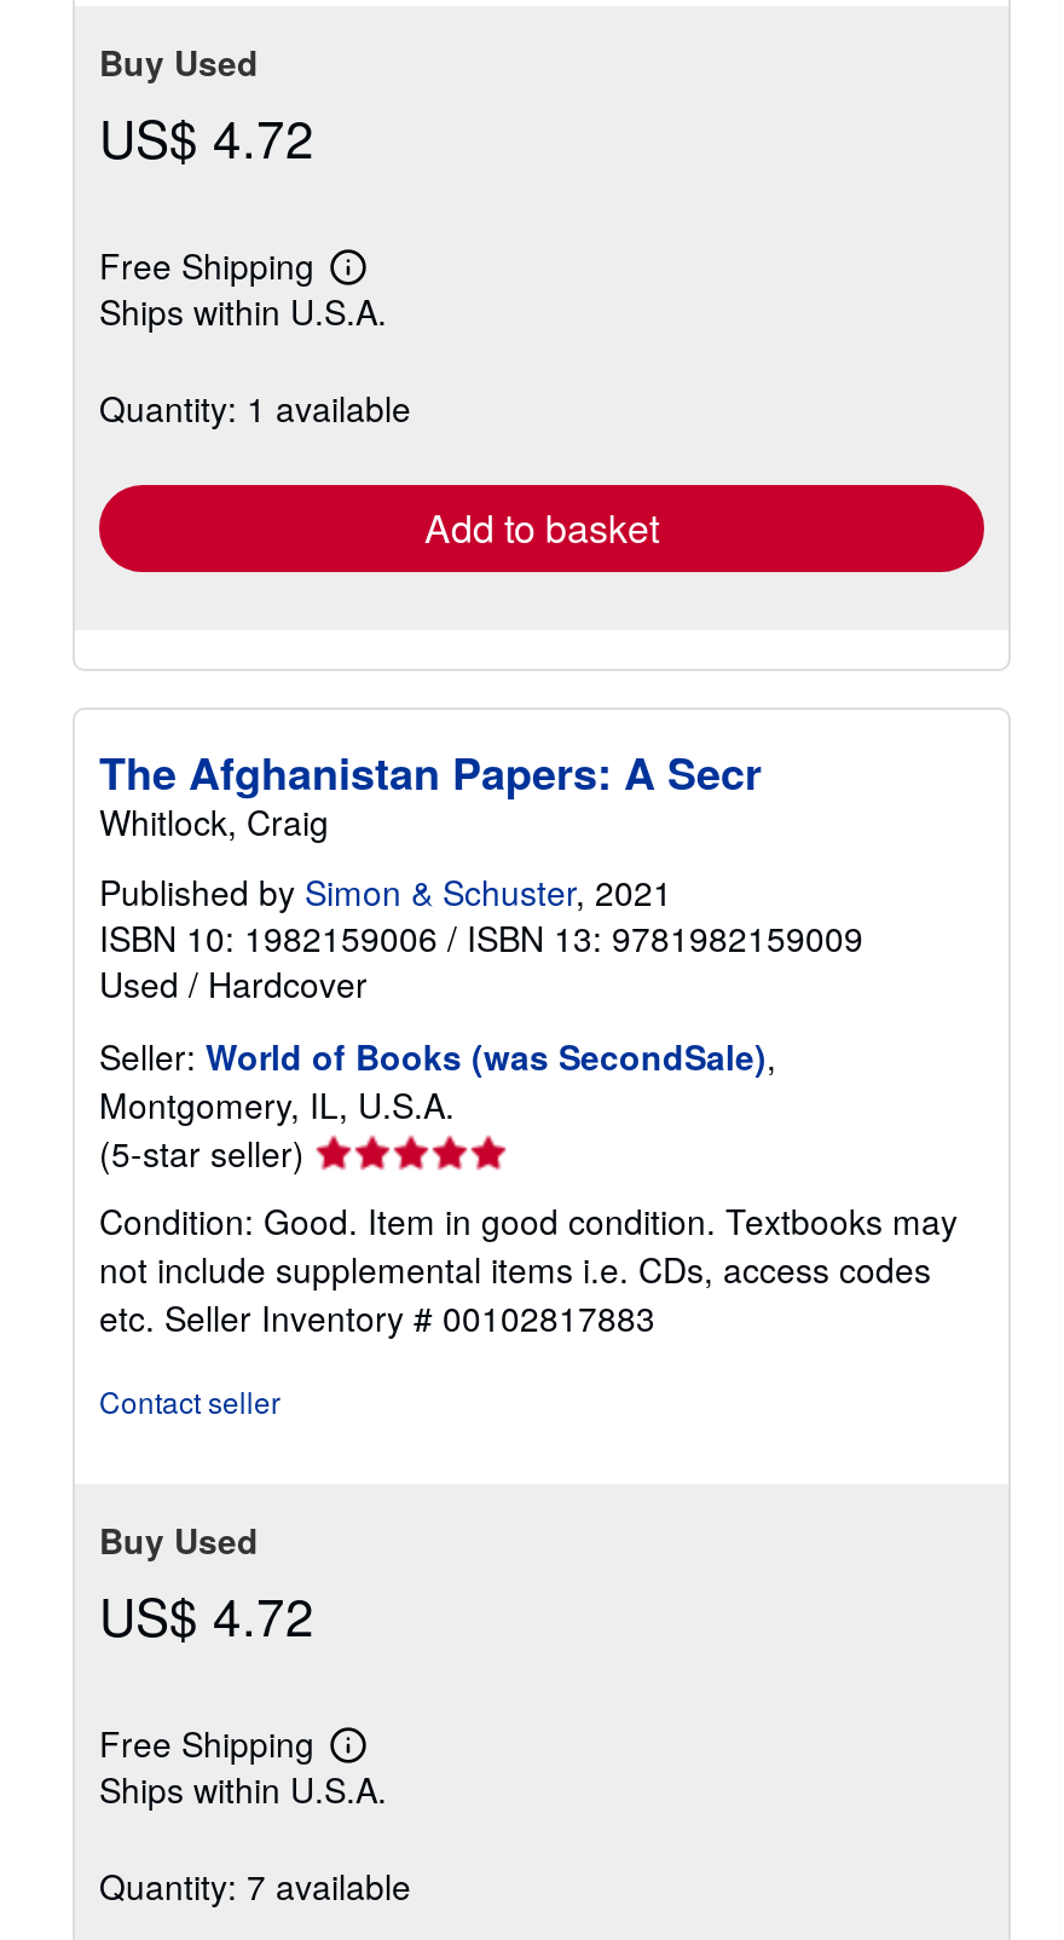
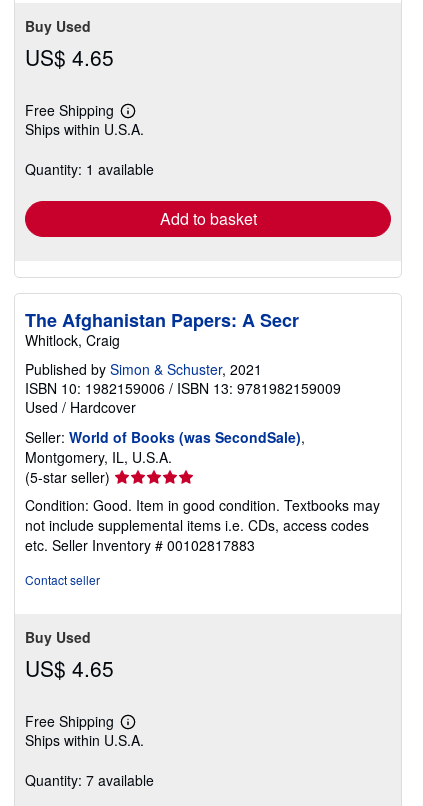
- US$ 4.72
+ US$ 4.65

- US$ 4.72
+ US$ 4.65
